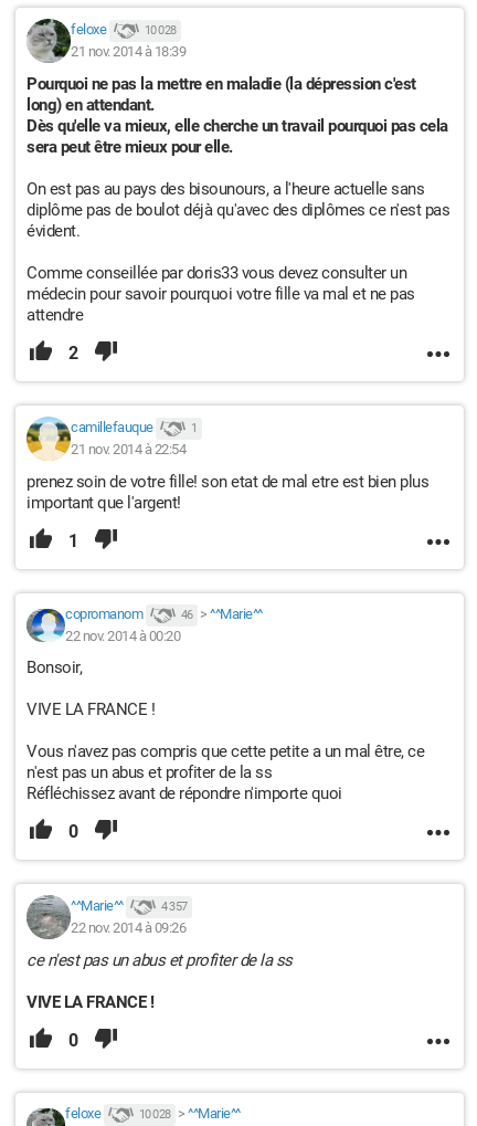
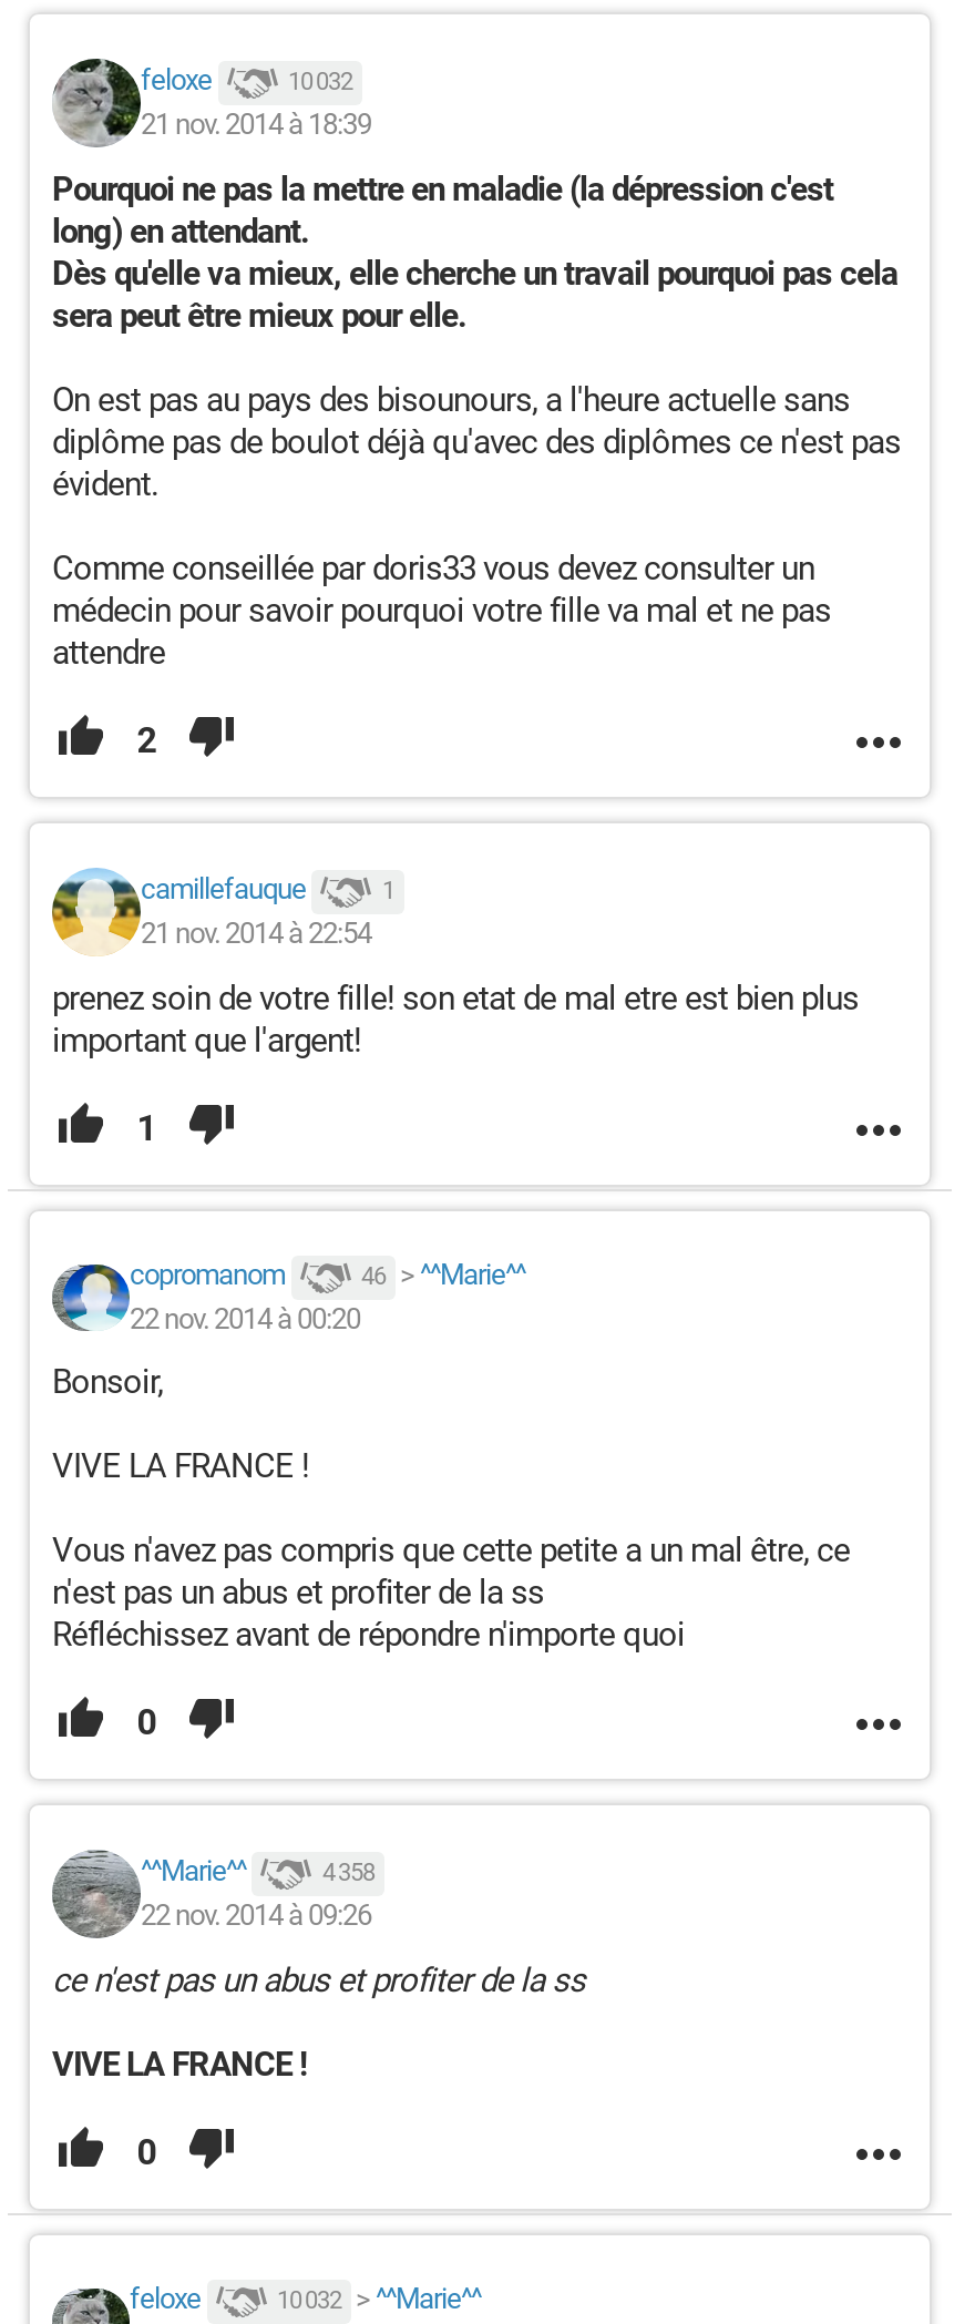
- 10 028
+ 10 032

- 4 357
+ 4 358

- 10 028 > ^^Marie^^
+ 10 032 > ^^Marie^^
